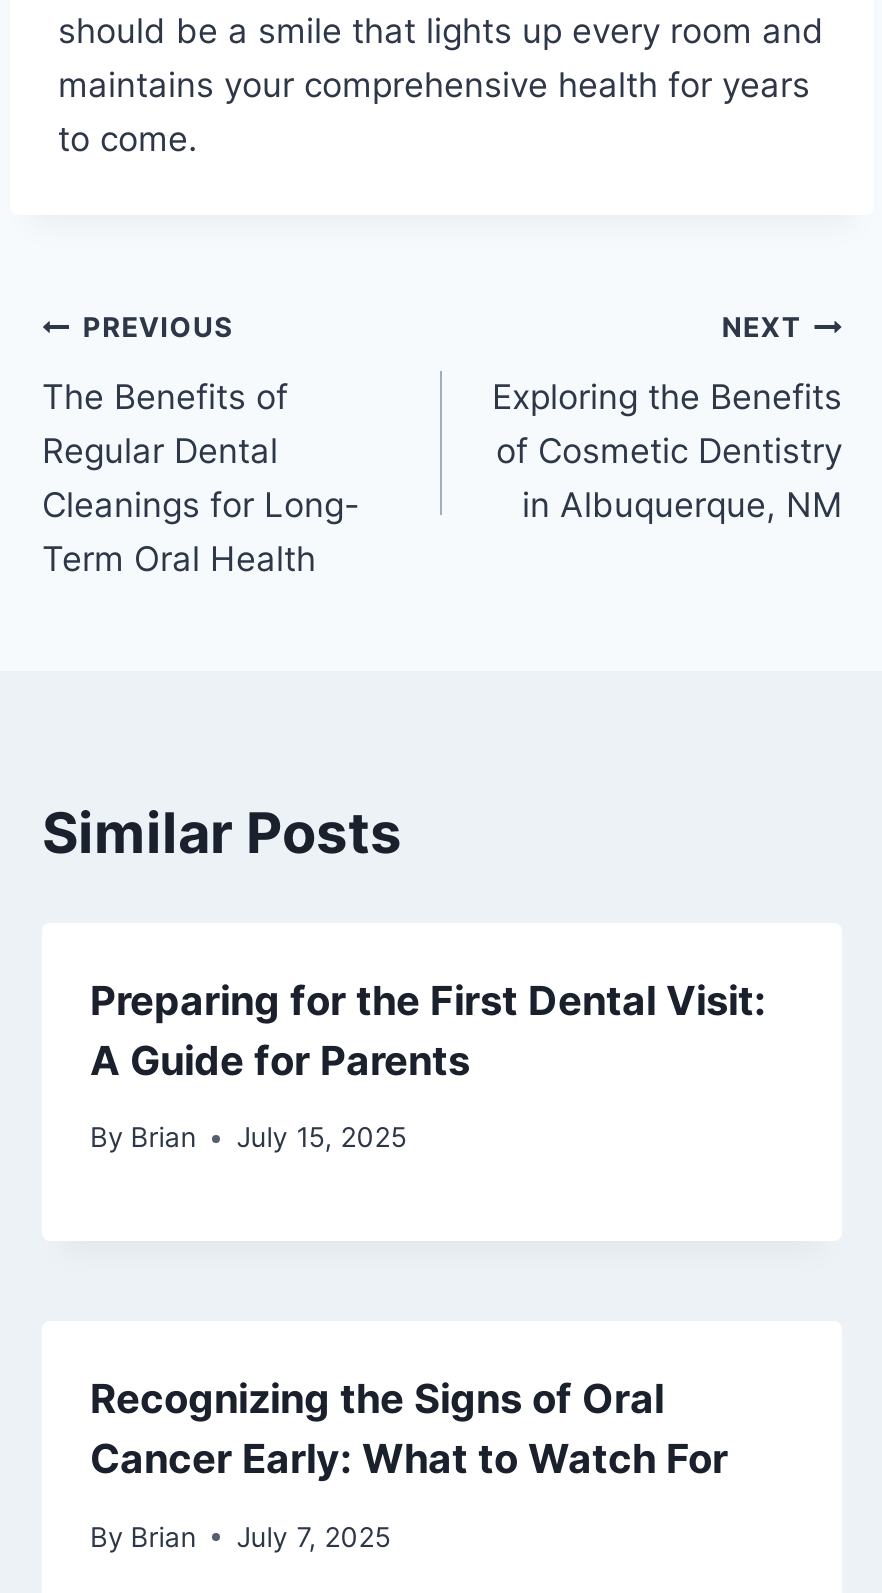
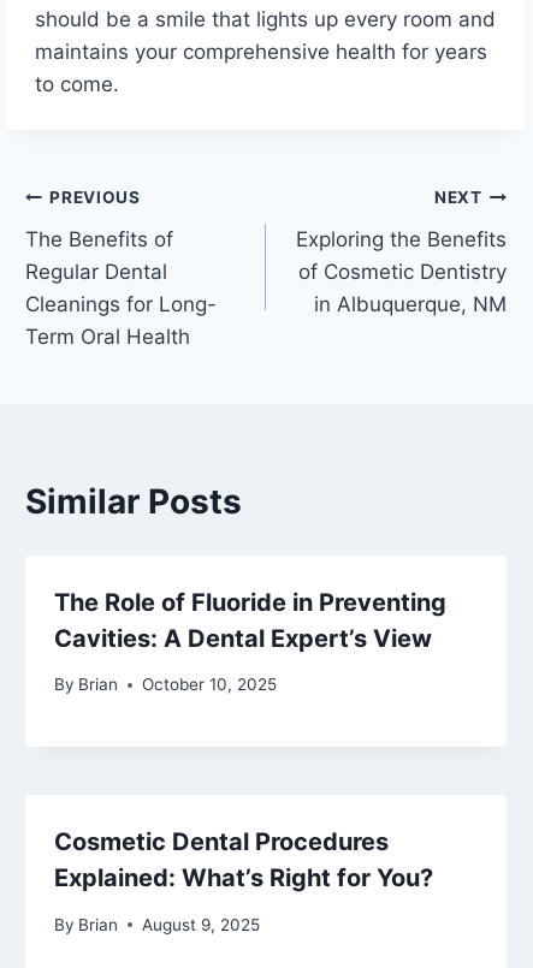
- Preparing for the First Dental Visit:
- A Guide for Parents
+ The Role of Fluoride in Preventing
+ Cavities: A Dental Expert’s View

- By Brian July 15, 2025
+ By Brian October 10, 2025

- Recognizing the Signs of Oral
- Cancer Early: What to Watch For
+ Cosmetic Dental Procedures
+ Explained: What’s Right for You?

- By Brian July 7, 2025
+ By Brian August 9, 2025
